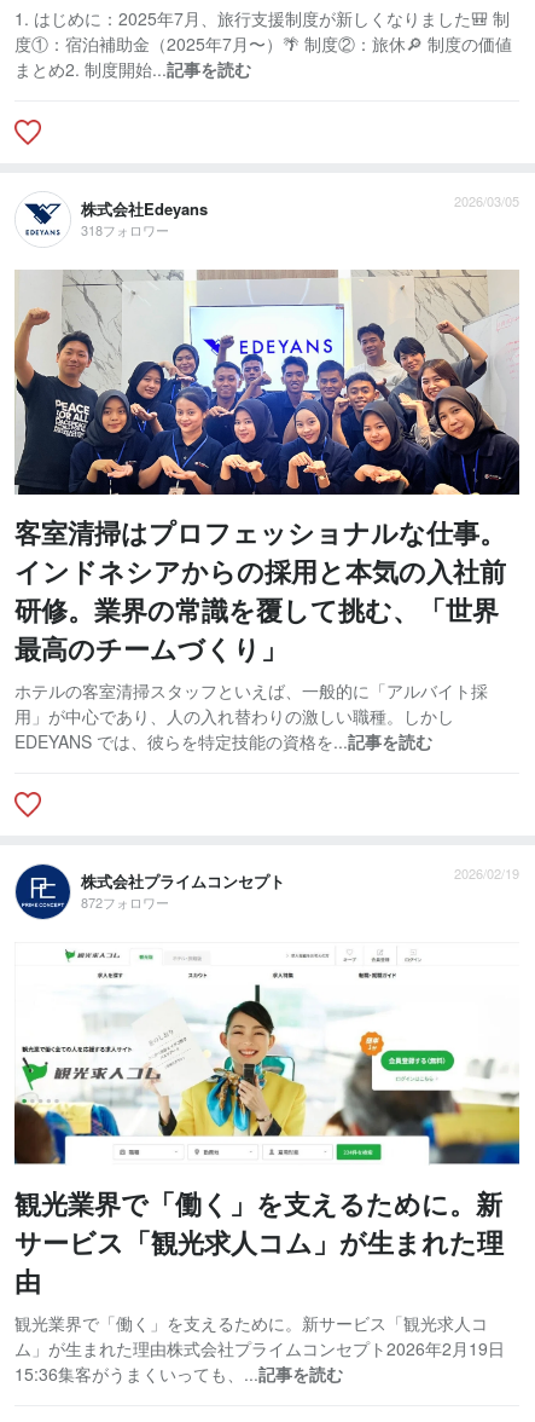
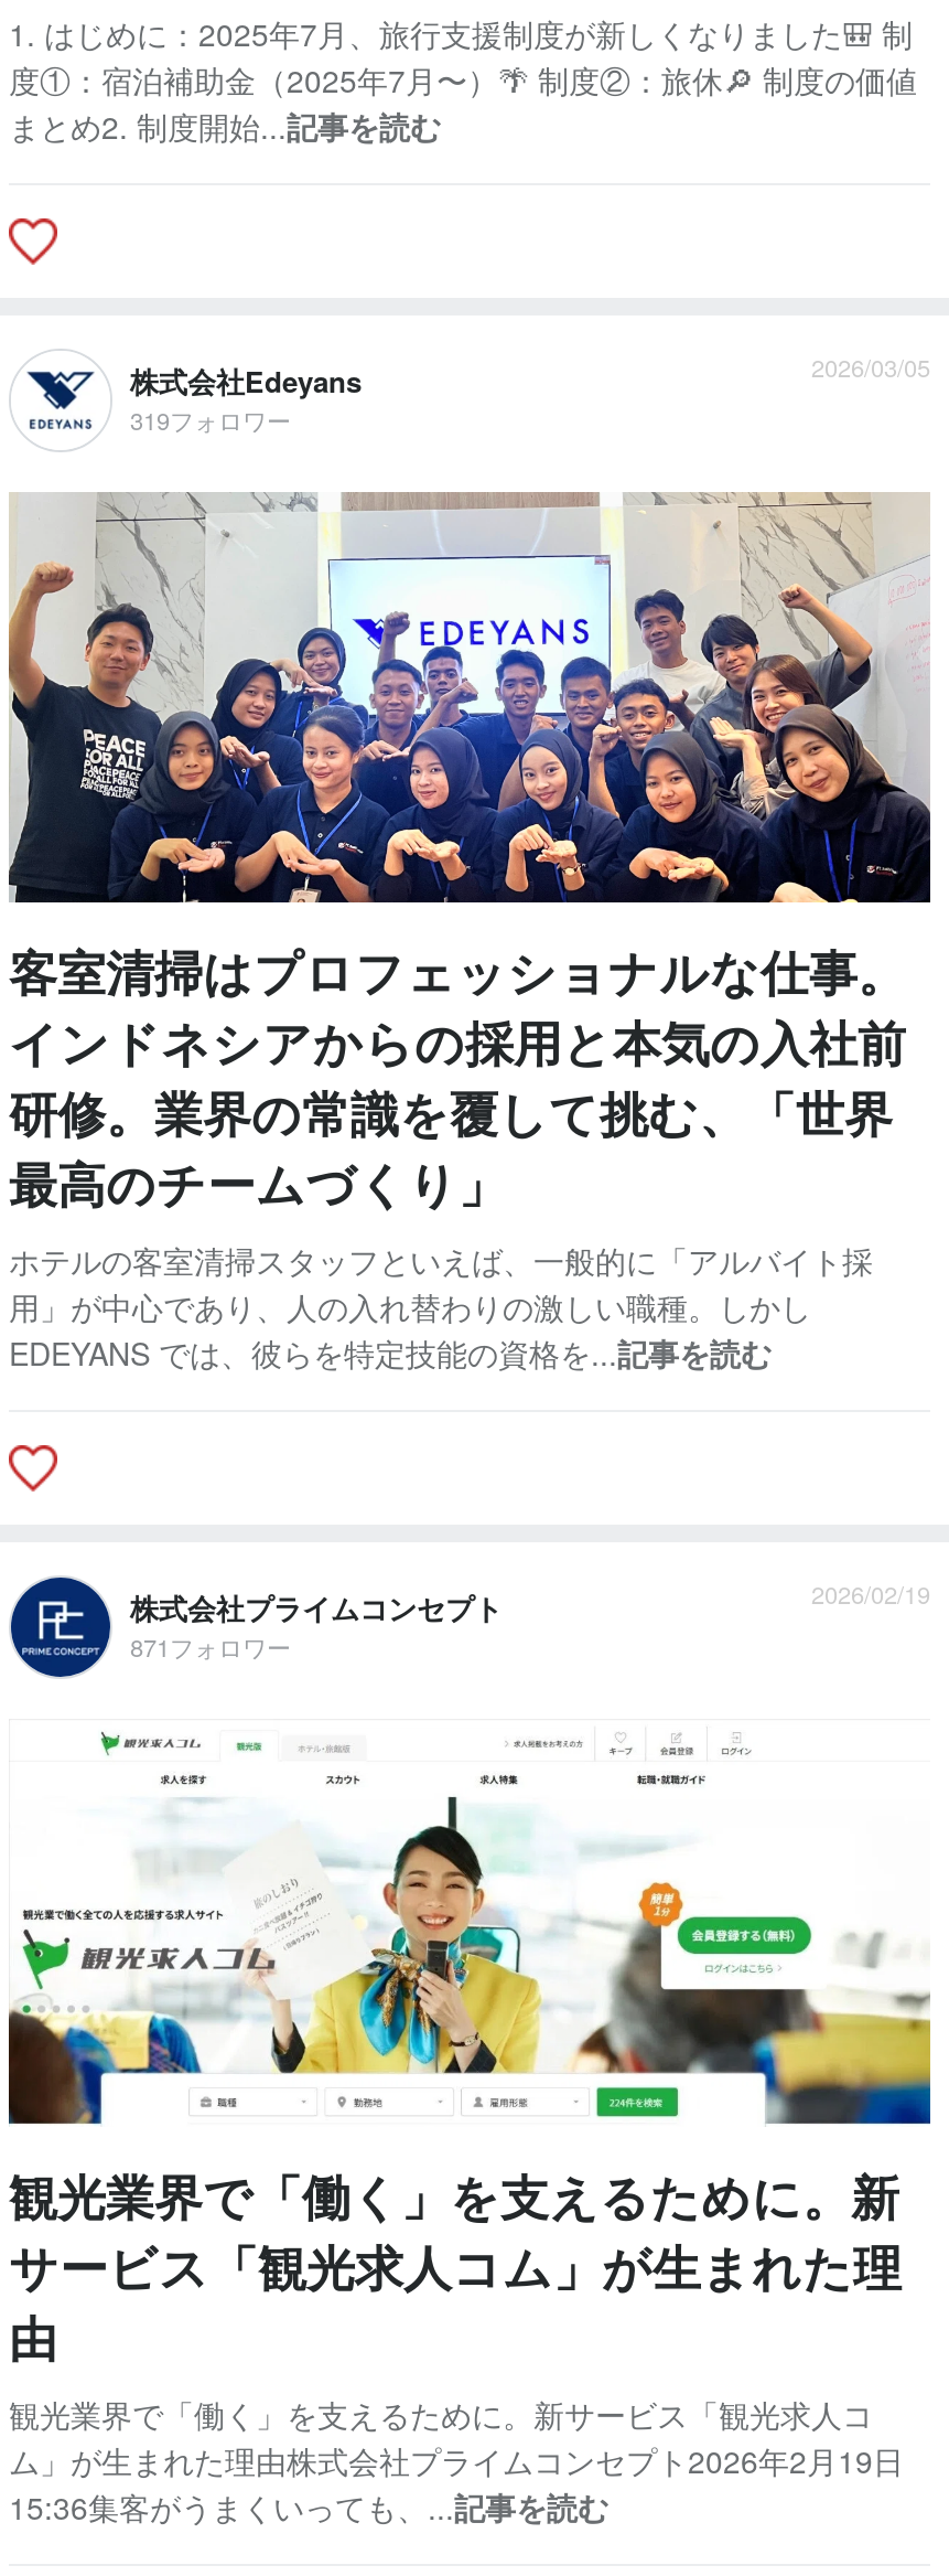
- 318フォロワー
+ 319フォロワー

- 872フォロワー
+ 871フォロワー
